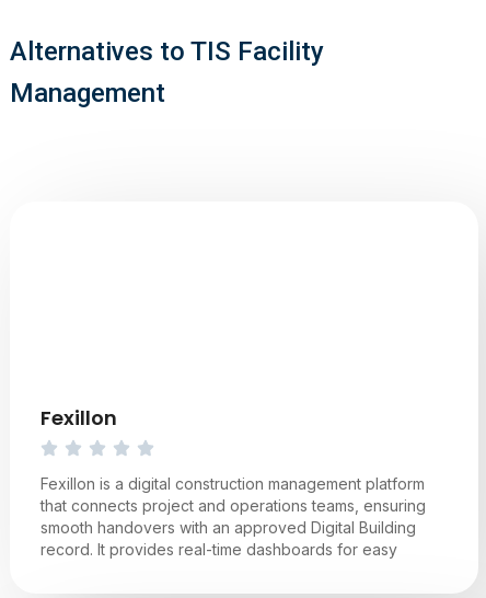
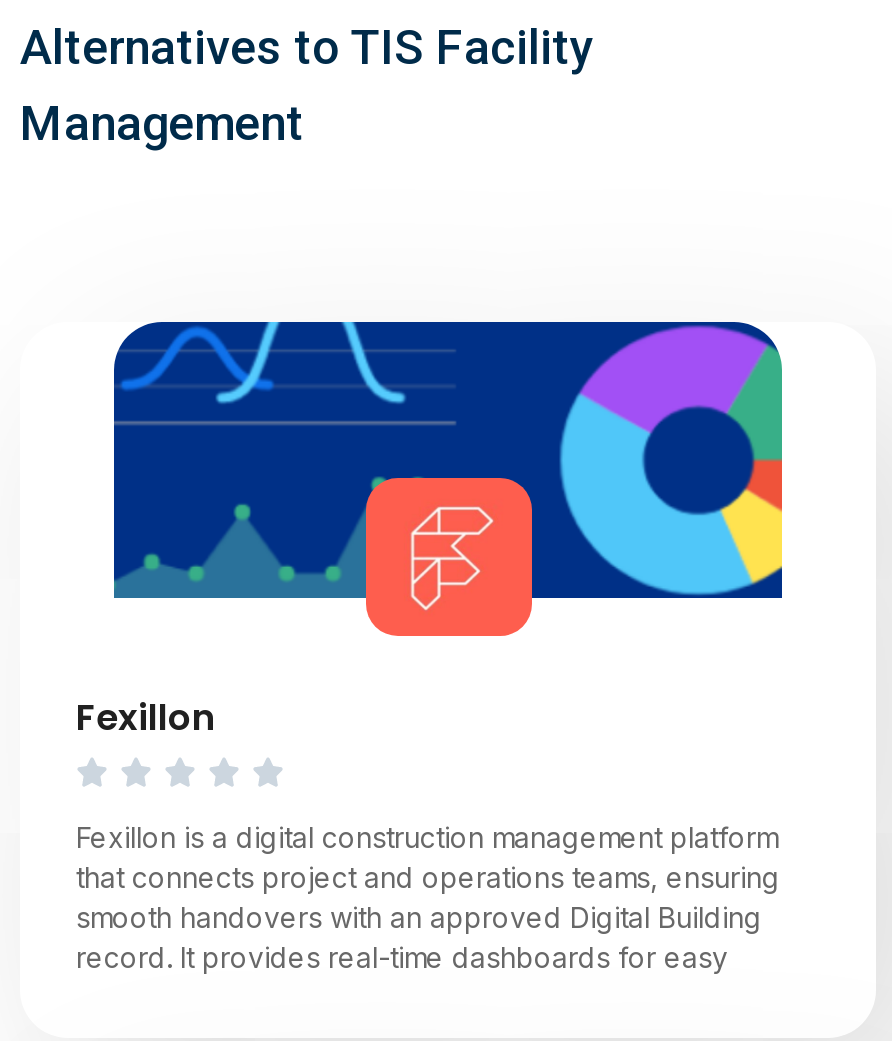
+ [image]
